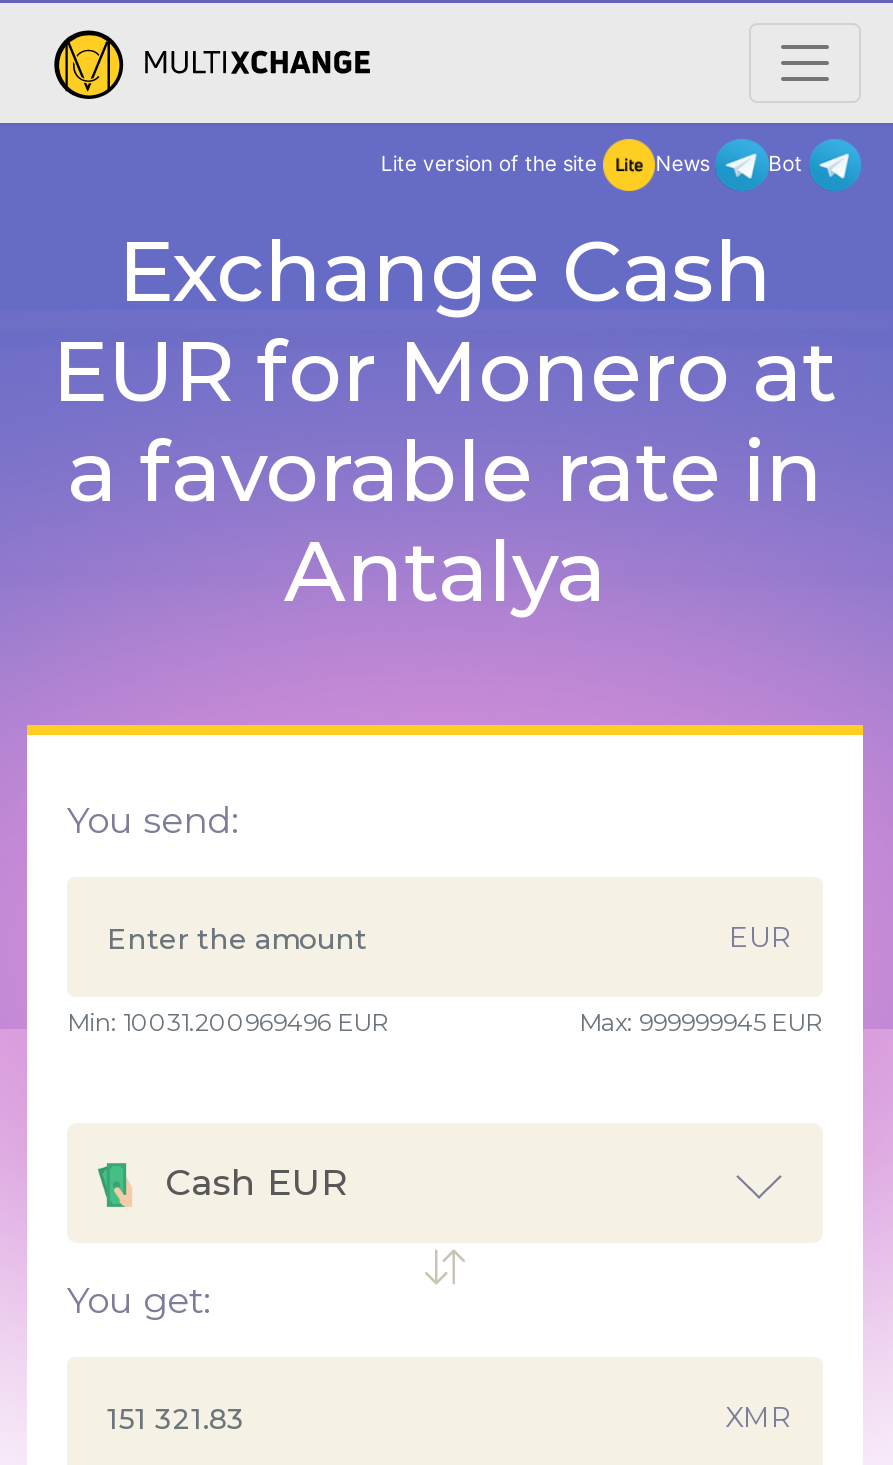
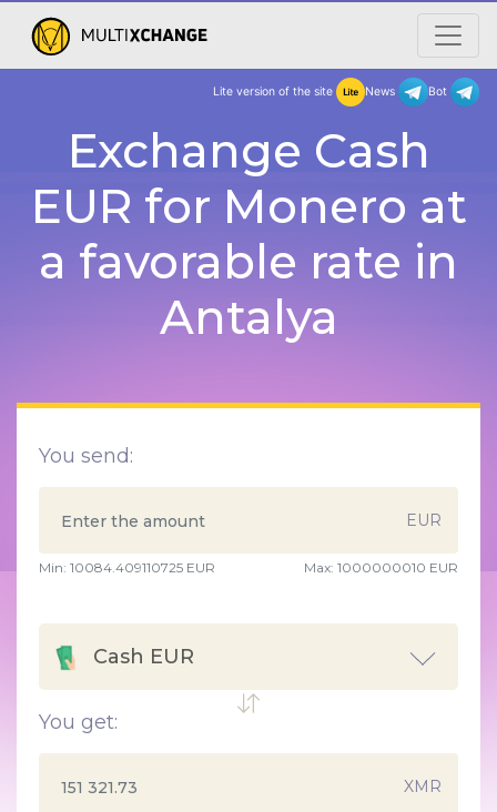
- Min: 10031.200969496 EUR
+ Min: 10084.409110725 EUR

- Max: 999999945 EUR
+ Max: 1000000010 EUR
